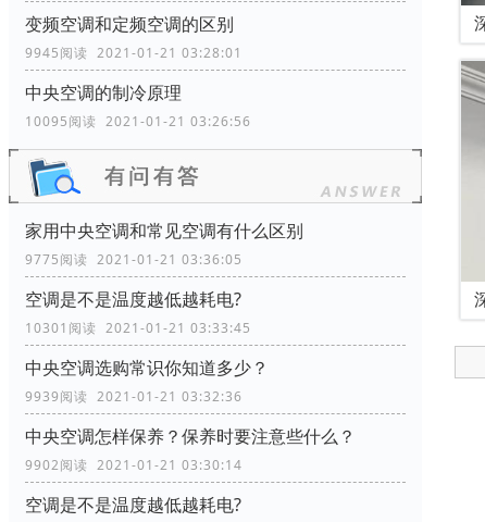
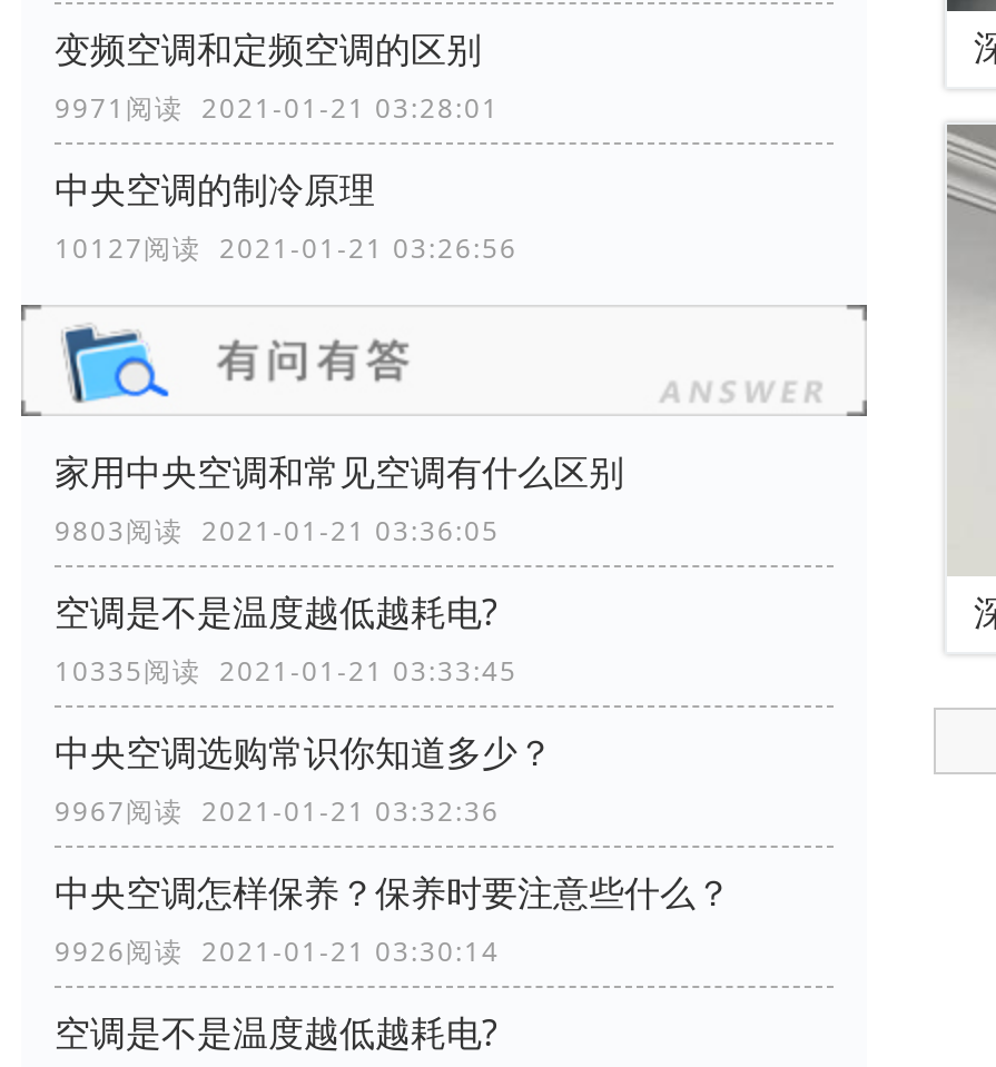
- 9945阅读 2021-01-21 03:28:01
+ 9971阅读 2021-01-21 03:28:01

- 10095阅读 2021-01-21 03:26:56
+ 10127阅读 2021-01-21 03:26:56

- 9775阅读 2021-01-21 03:36:05
+ 9803阅读 2021-01-21 03:36:05

- 10301阅读 2021-01-21 03:33:45
+ 10335阅读 2021-01-21 03:33:45

- 9939阅读 2021-01-21 03:32:36
+ 9967阅读 2021-01-21 03:32:36

- 9902阅读 2021-01-21 03:30:14
+ 9926阅读 2021-01-21 03:30:14
